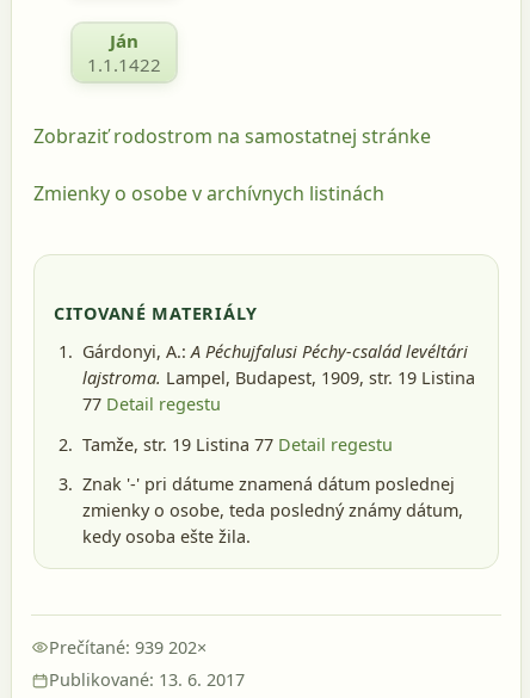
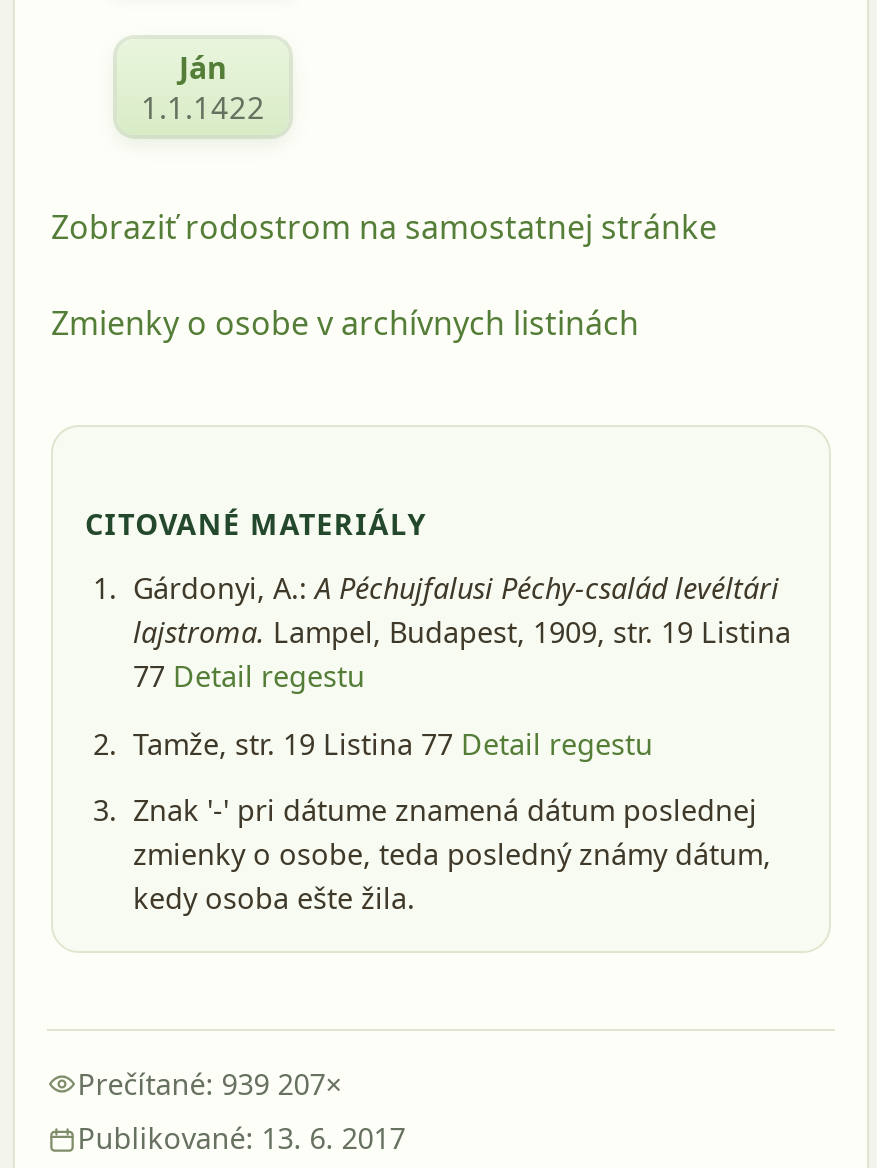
- Prečítané: 939 202×
+ Prečítané: 939 207×
